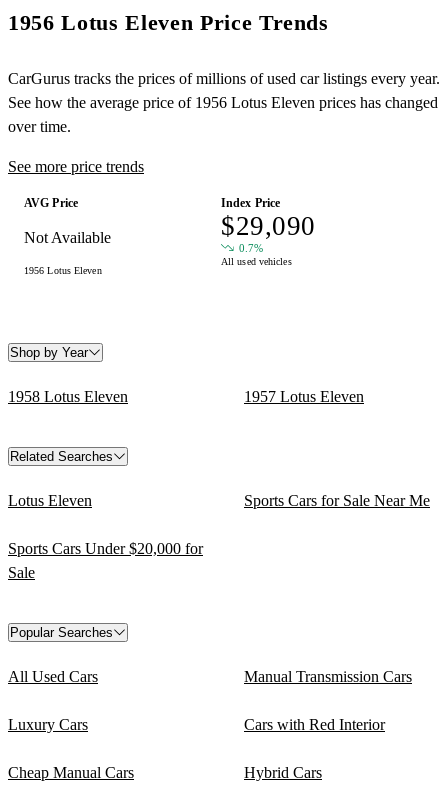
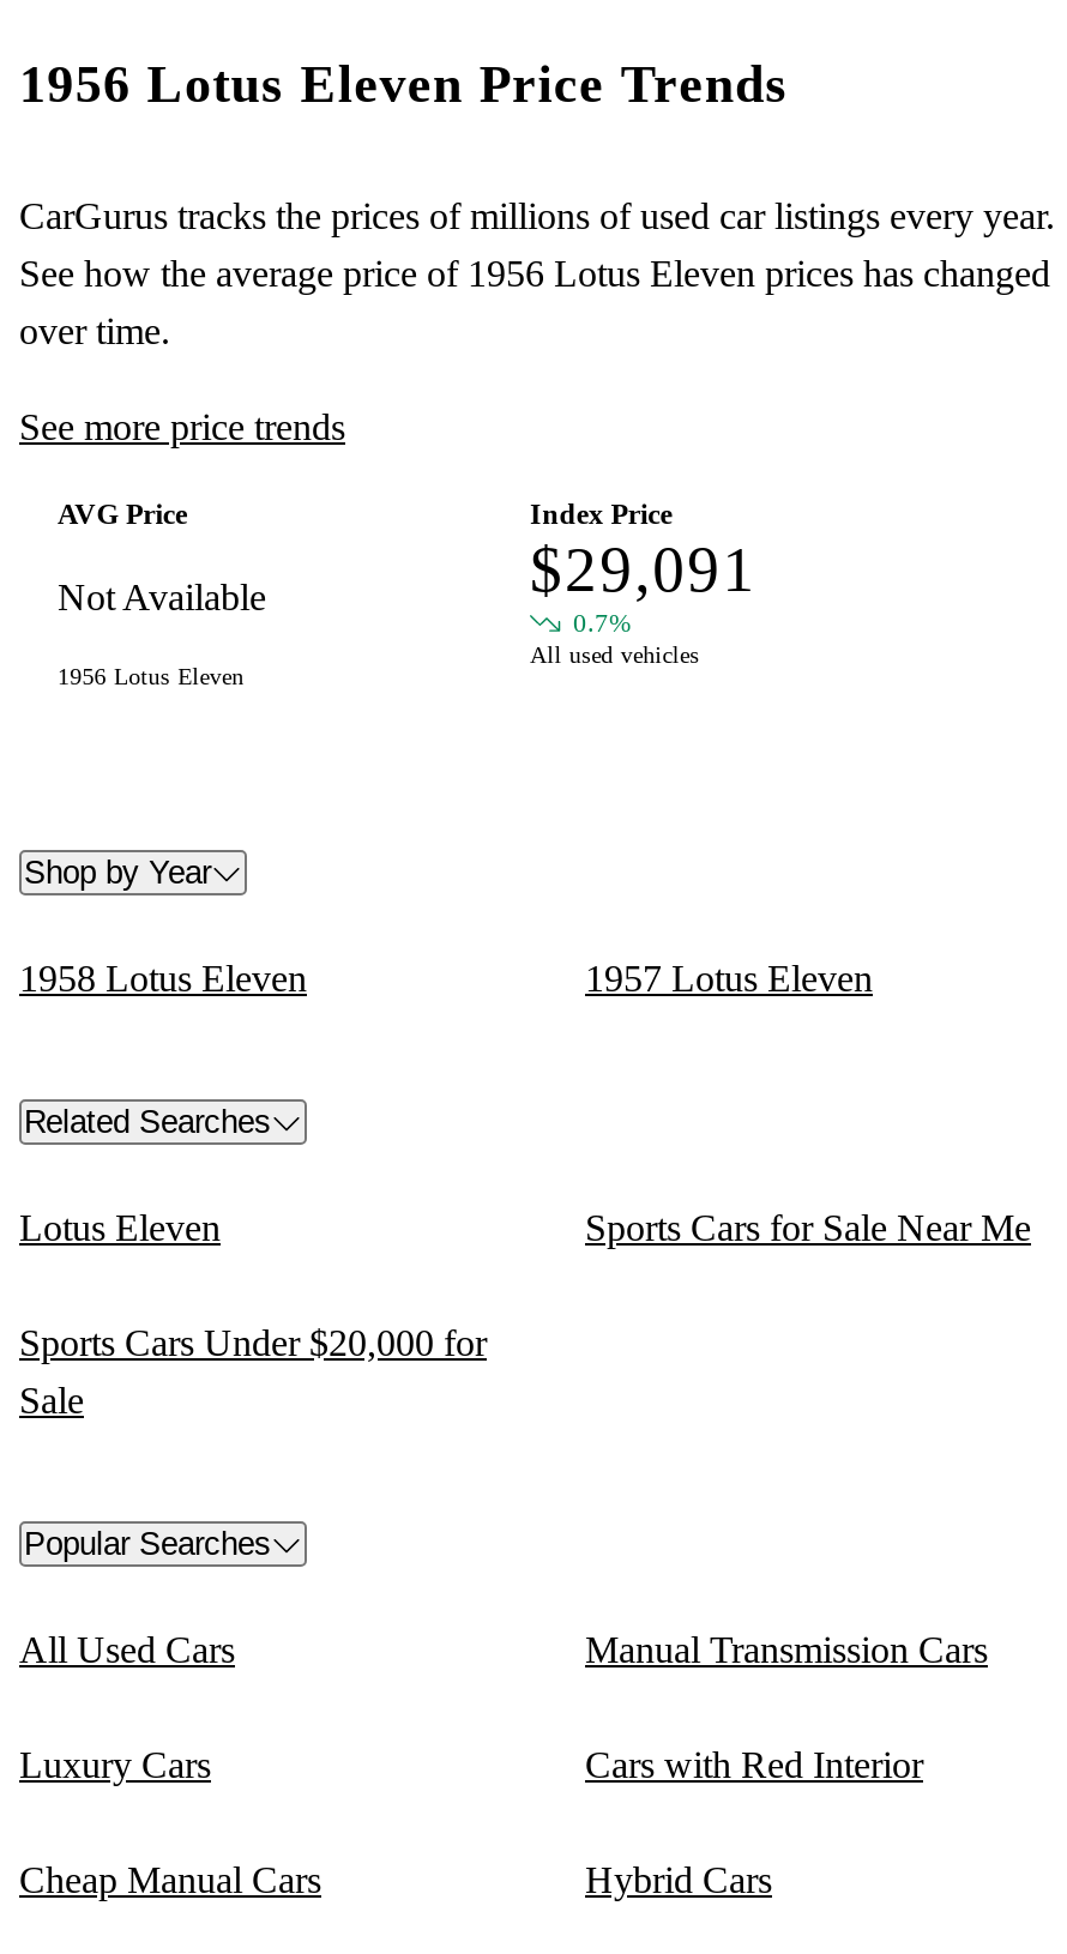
- $29,090
+ $29,091
